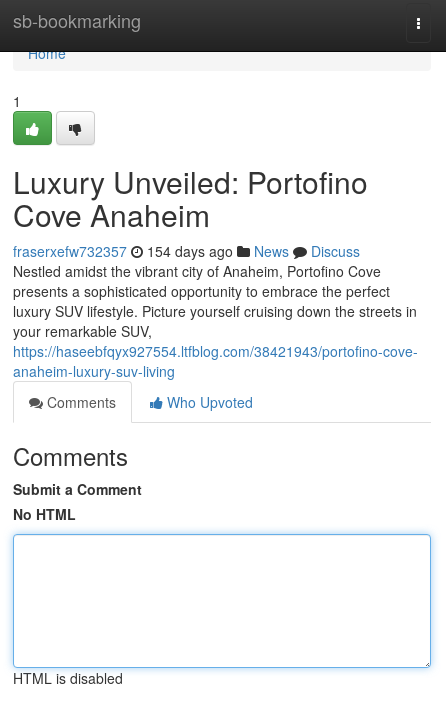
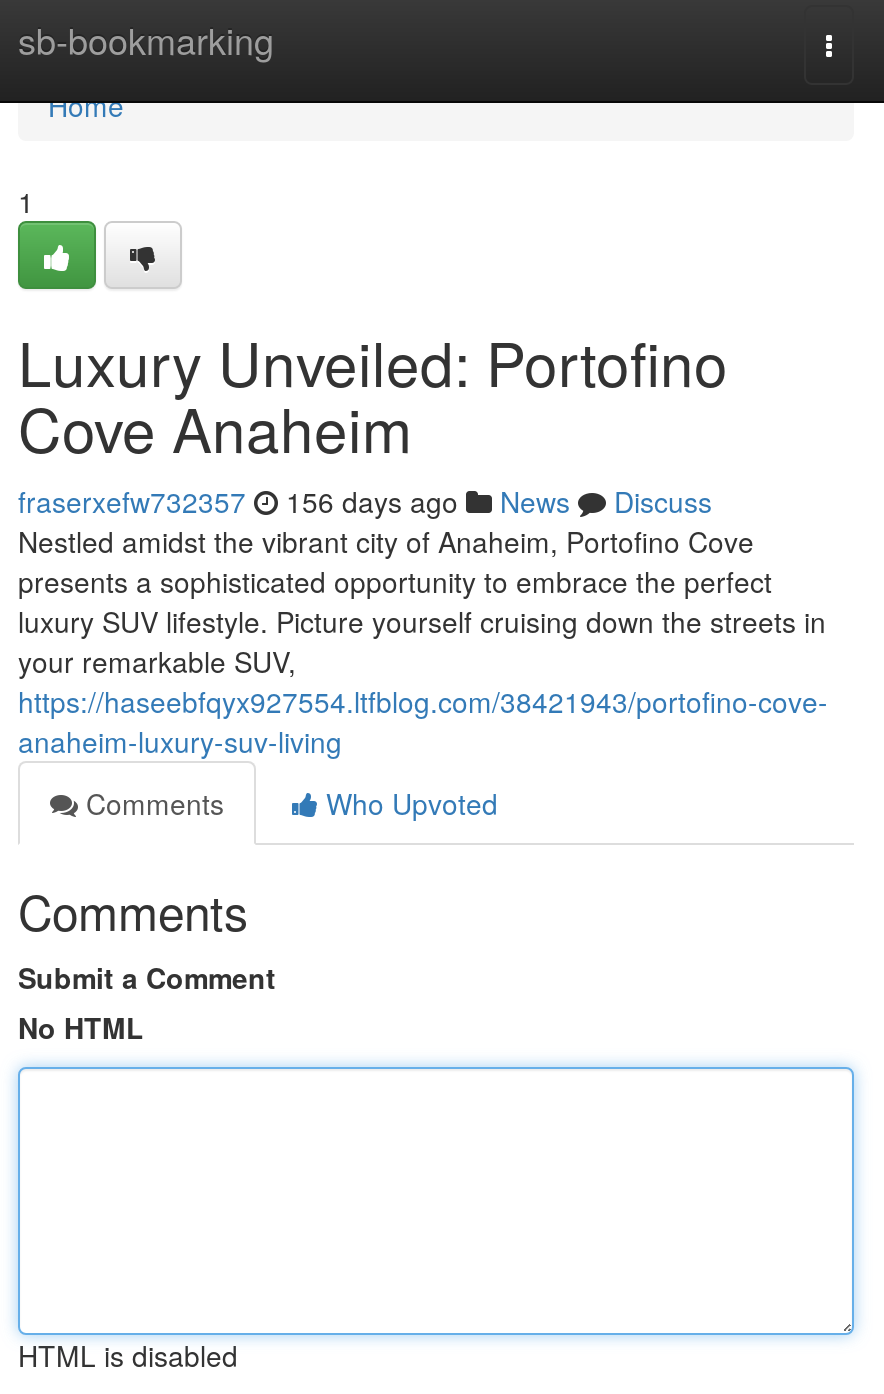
- fraserxefw732357 154 days ago News Discuss
+ fraserxefw732357 156 days ago News Discuss
